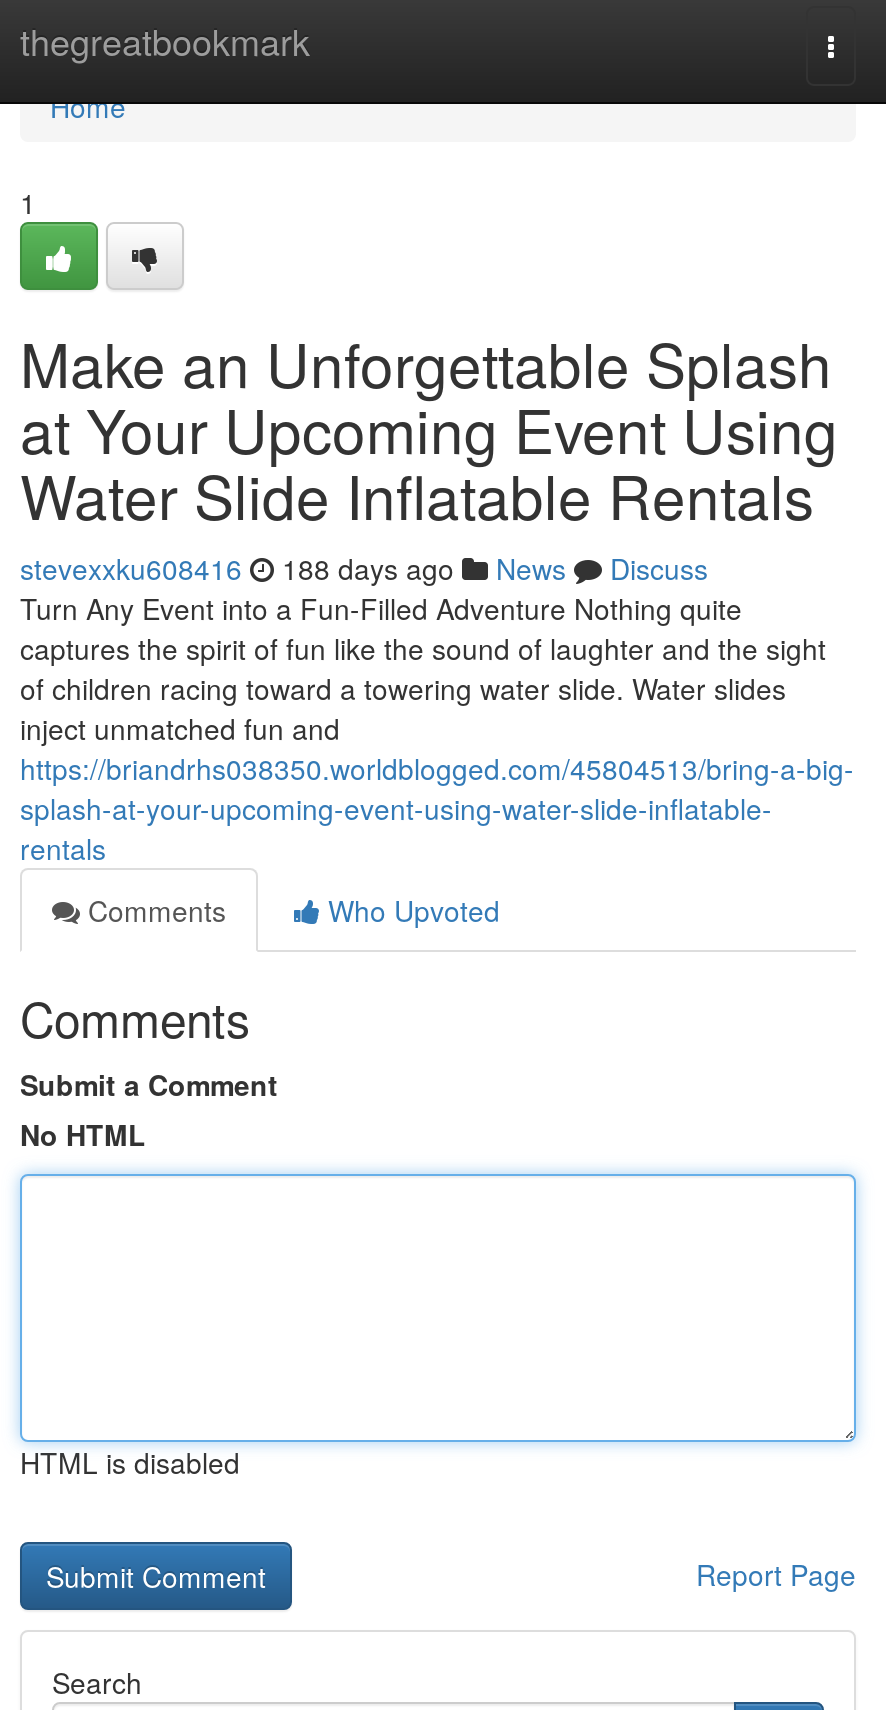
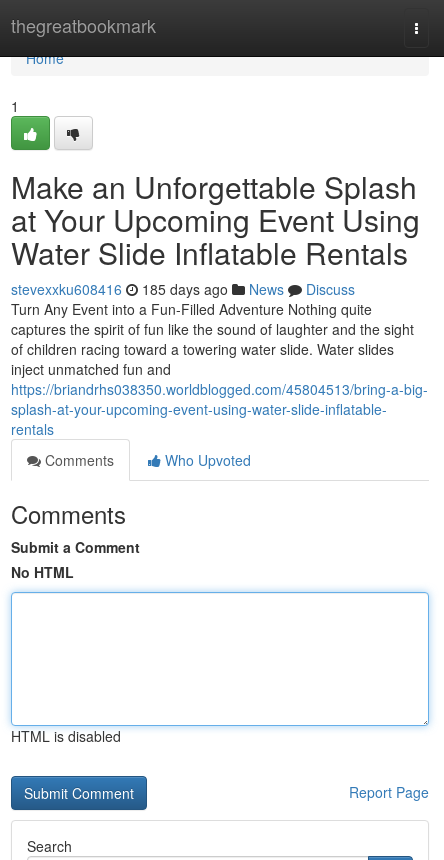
- stevexxku608416 188 days ago News Discuss
+ stevexxku608416 185 days ago News Discuss
